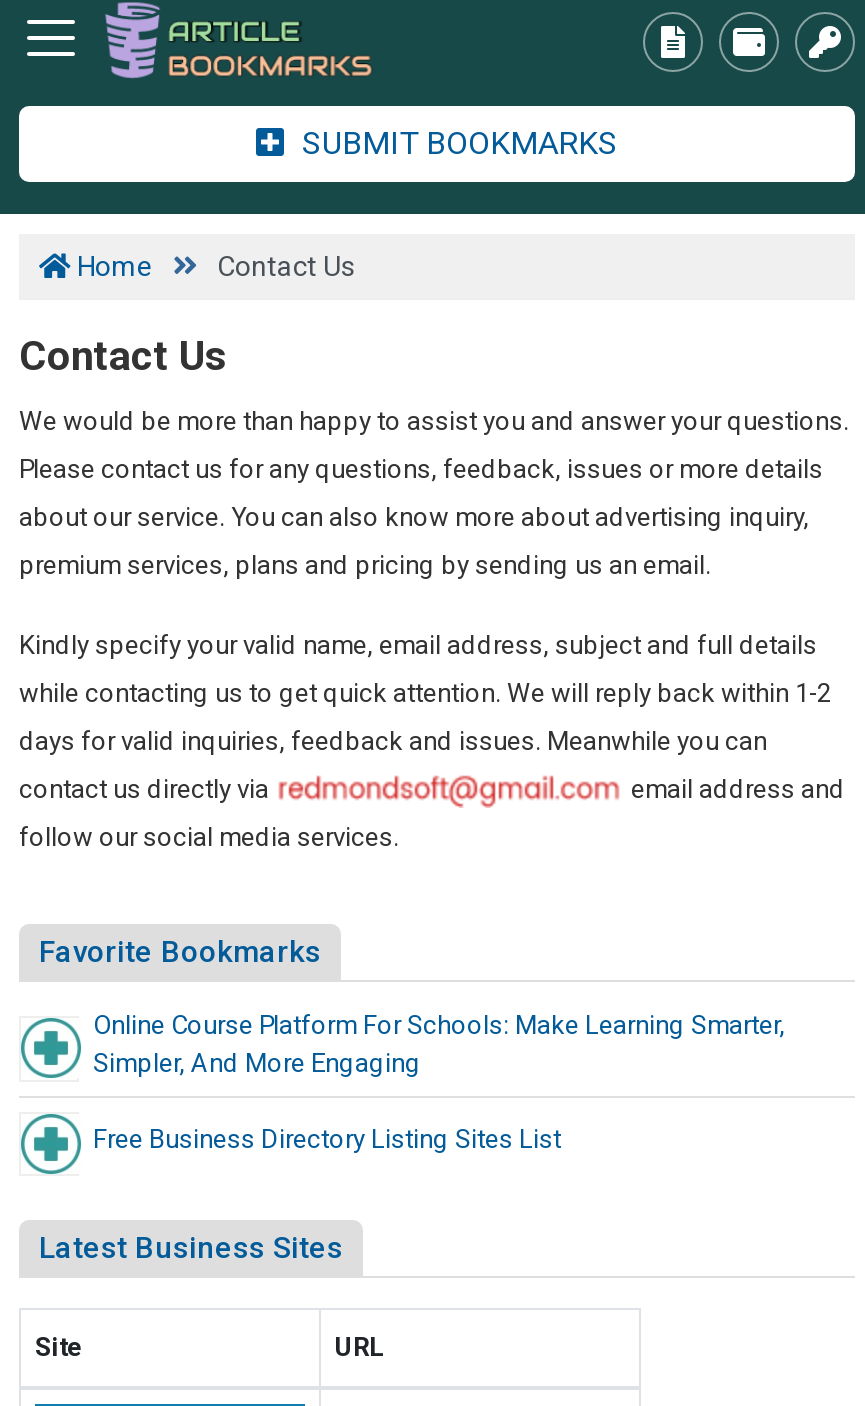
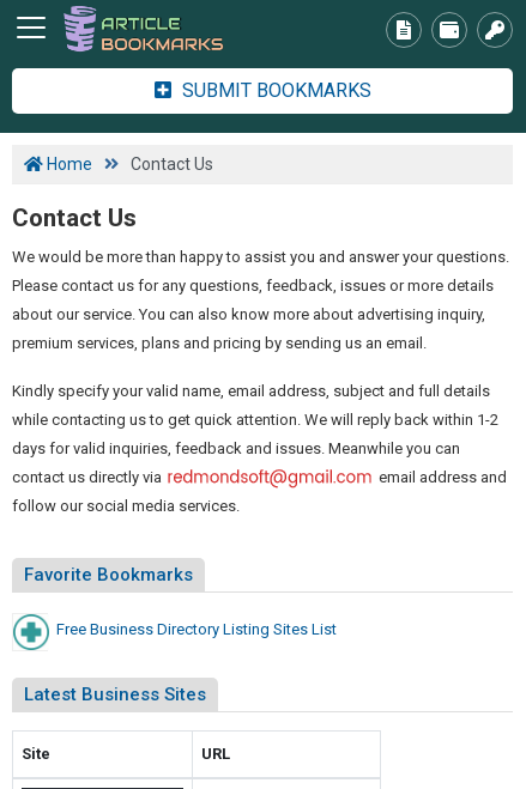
- Online Course Platform For Schools: Make Learning Smarter,
- Simpler, And More Engaging
